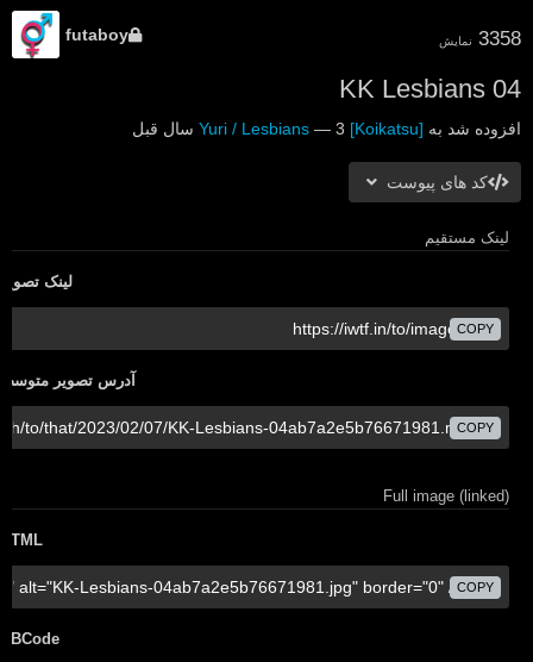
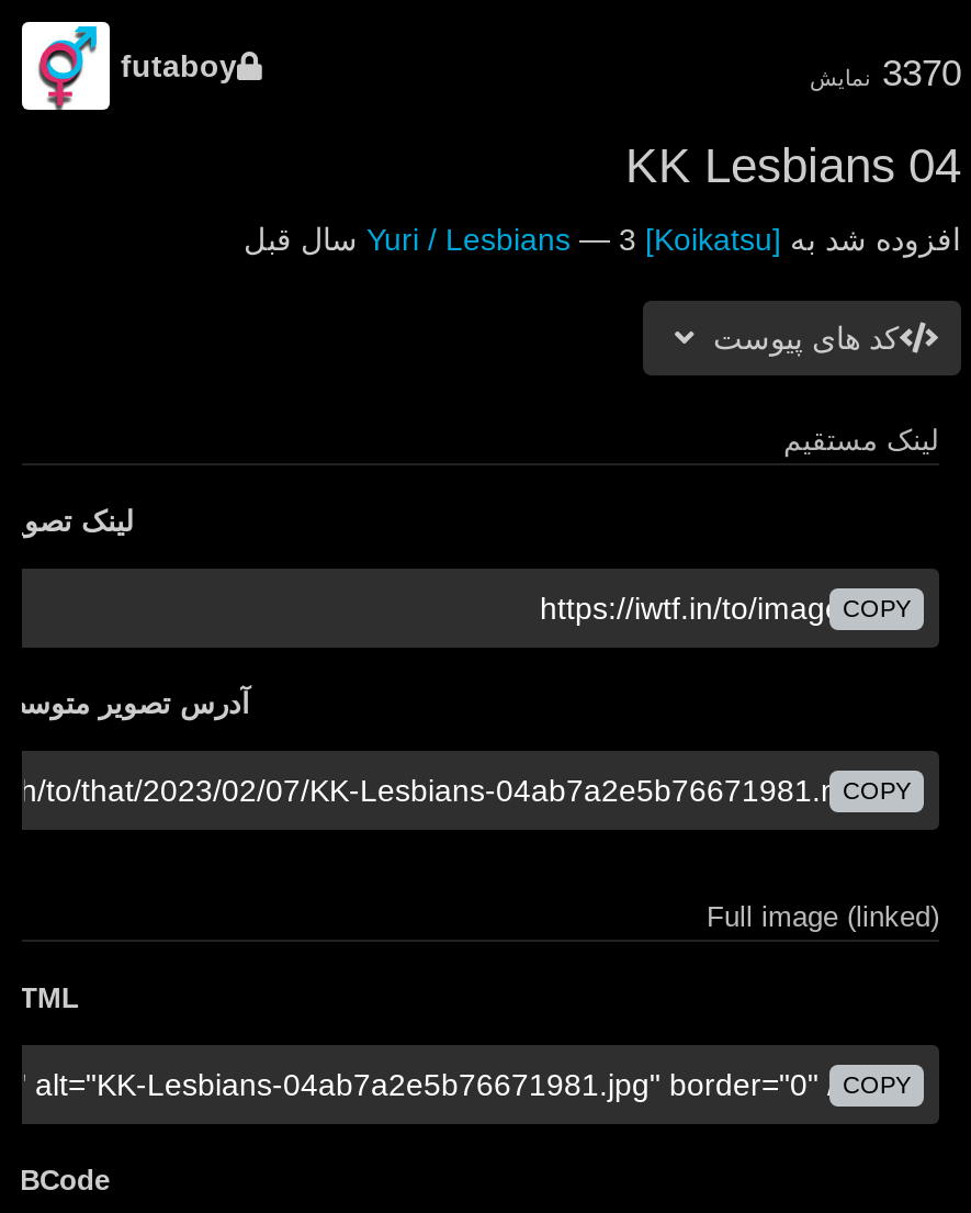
- 3358 نمایش
+ 3370 نمایش
